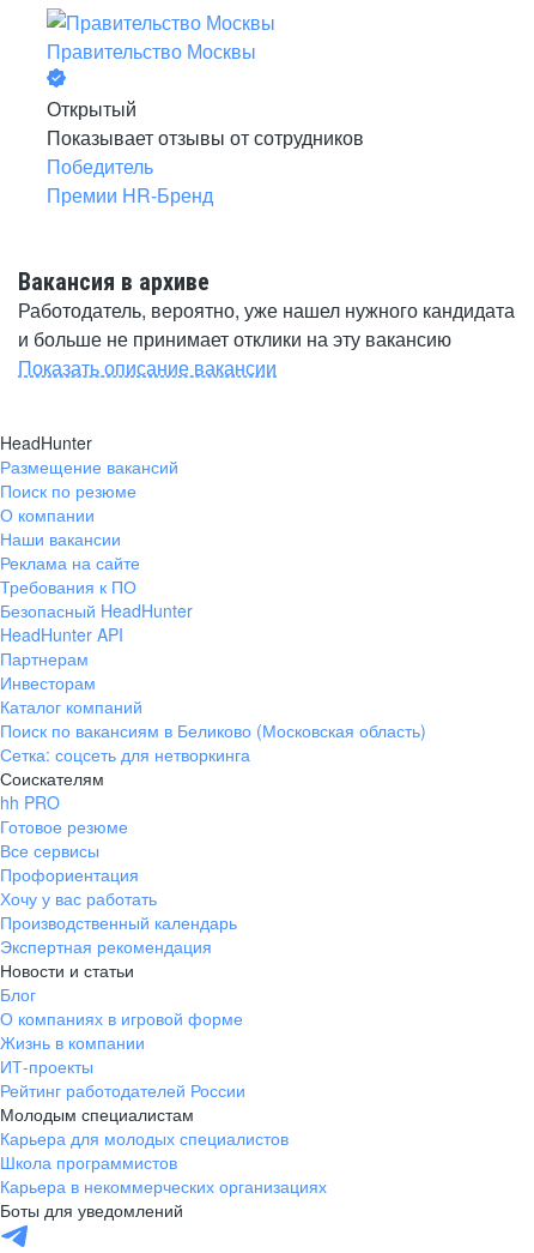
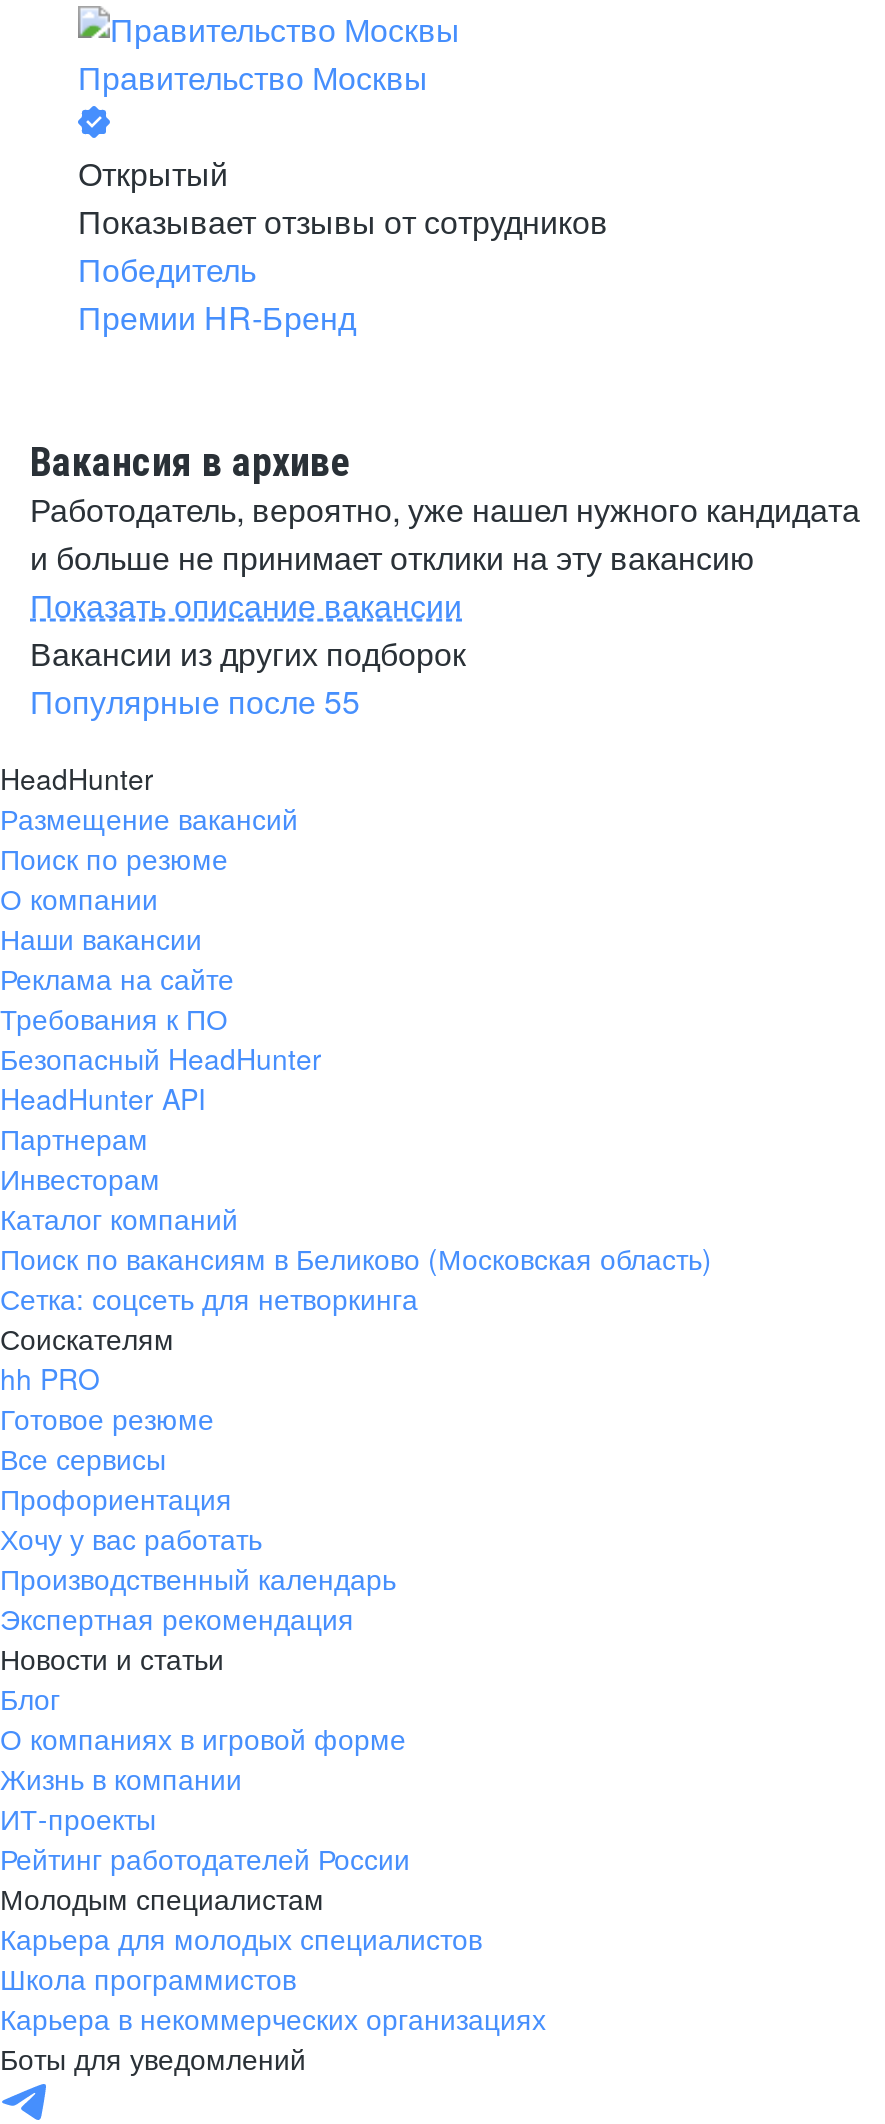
+ Вакансии из других подборок
+ Популярные после 55
